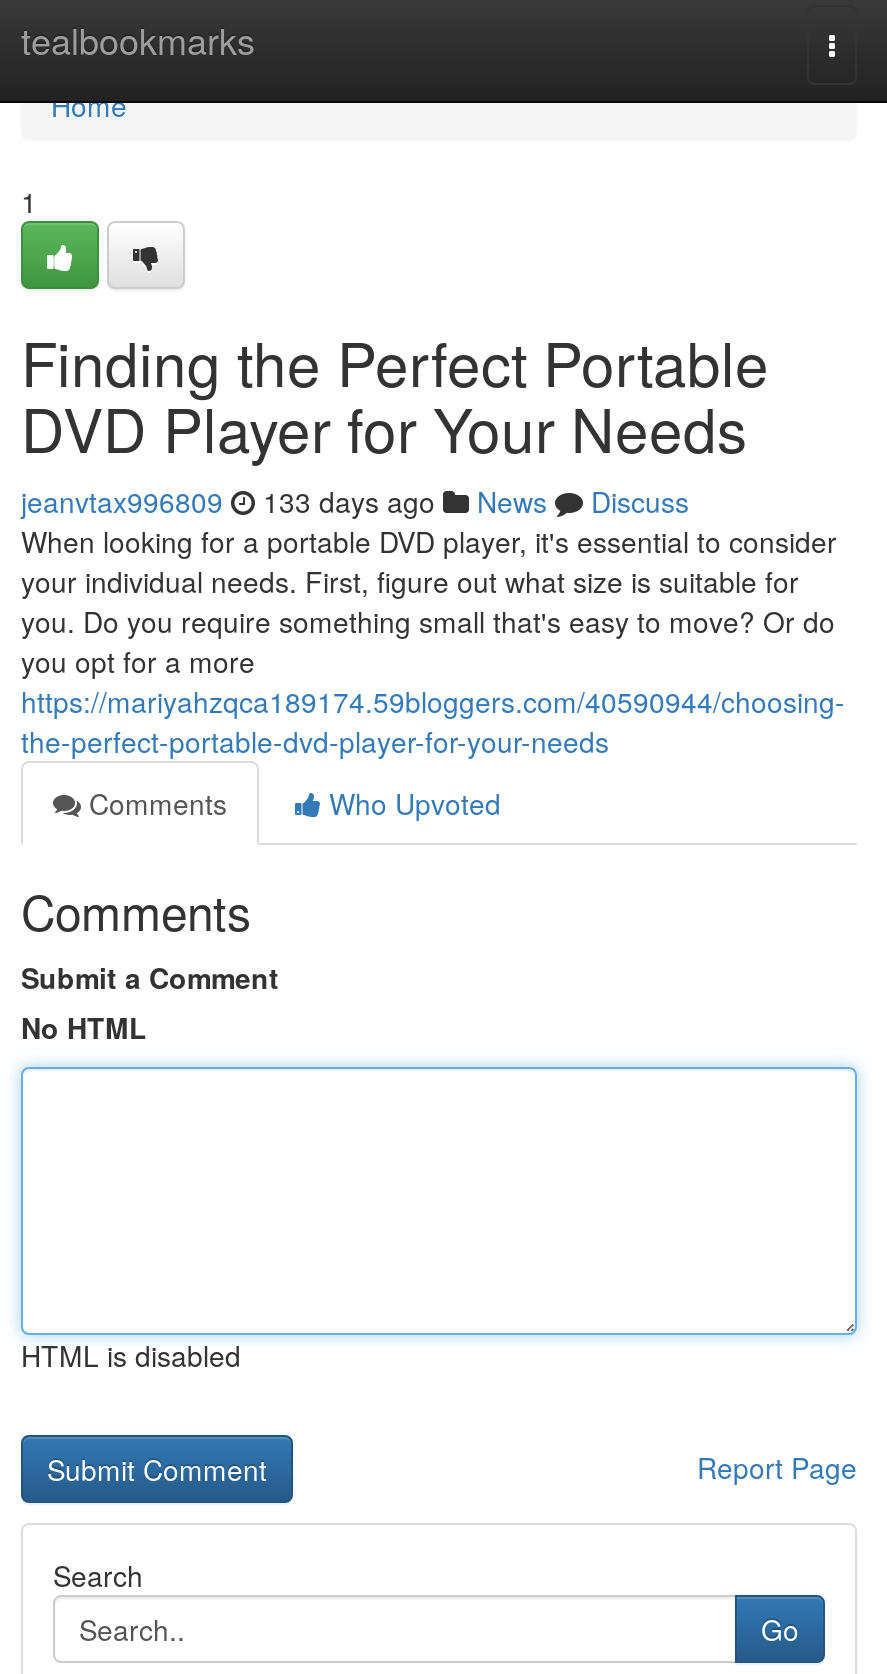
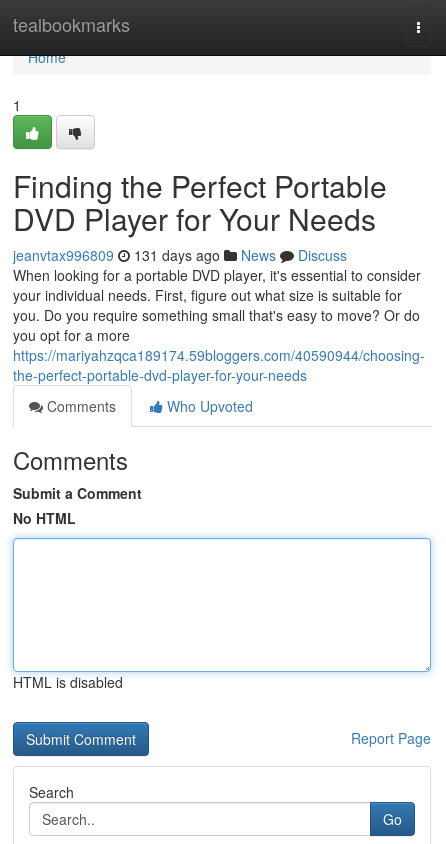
- jeanvtax996809 133 days ago News Discuss
+ jeanvtax996809 131 days ago News Discuss
